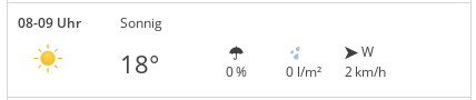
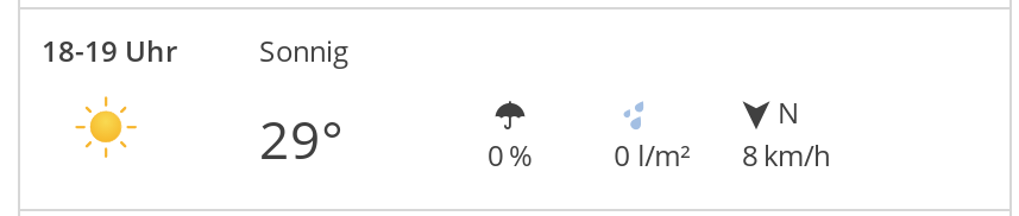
- 08-09 Uhr
+ 18-19 Uhr

- 18°
+ 29°

- W
- 2 km/h
+ N
+ 8 km/h
